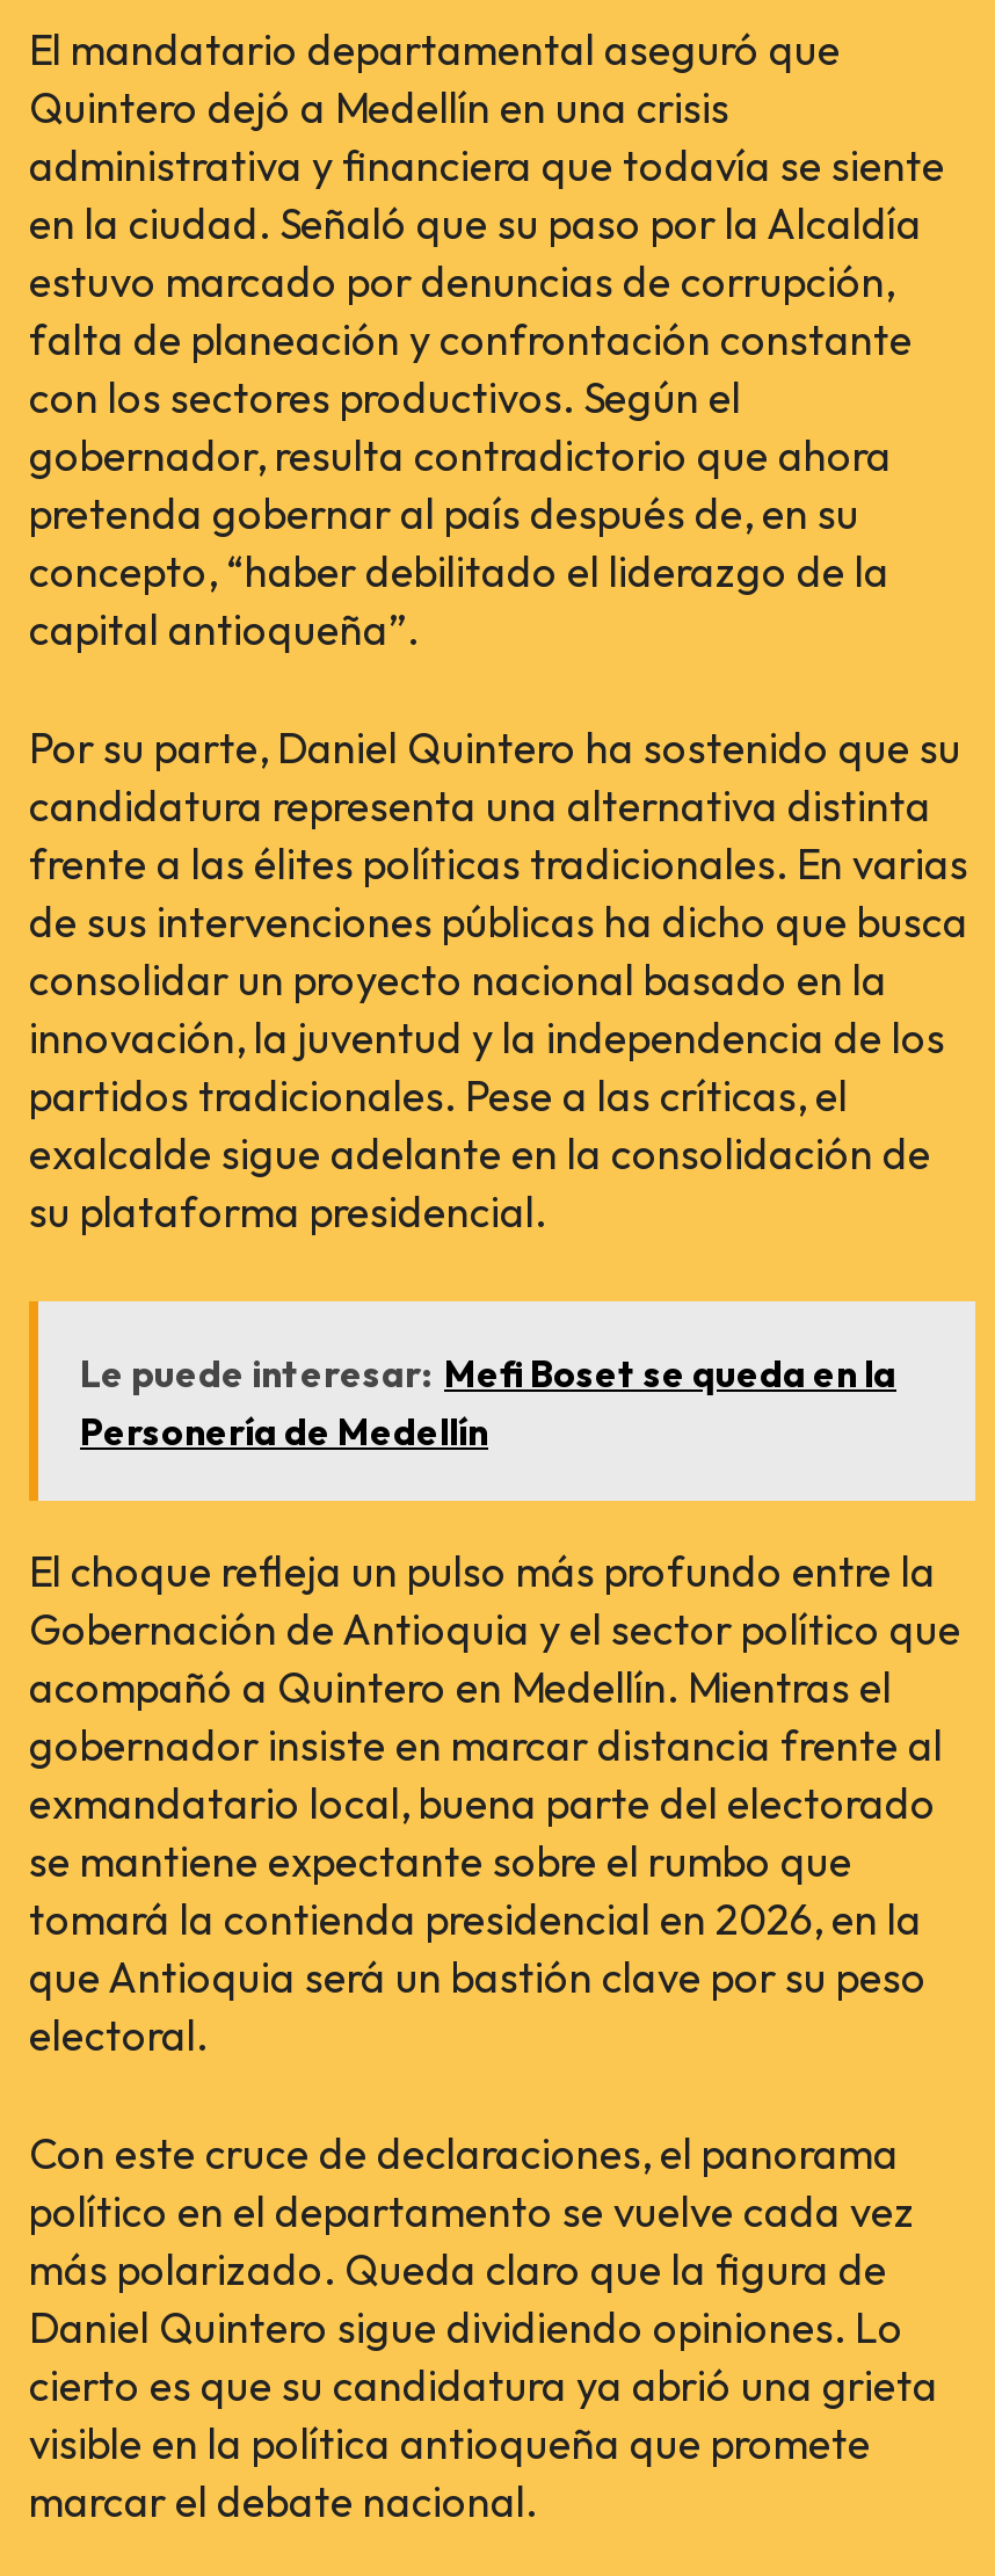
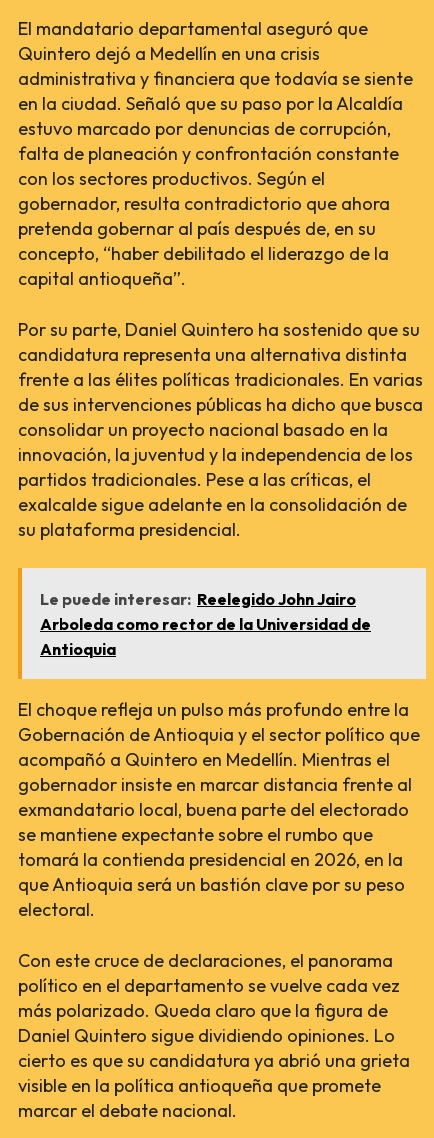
- Le puede interesar: Mefi Boset se queda en la
- Personería de Medellín
+ Le puede interesar: Reelegido John Jairo
+ Arboleda como rector de la Universidad de
+ Antioquia
